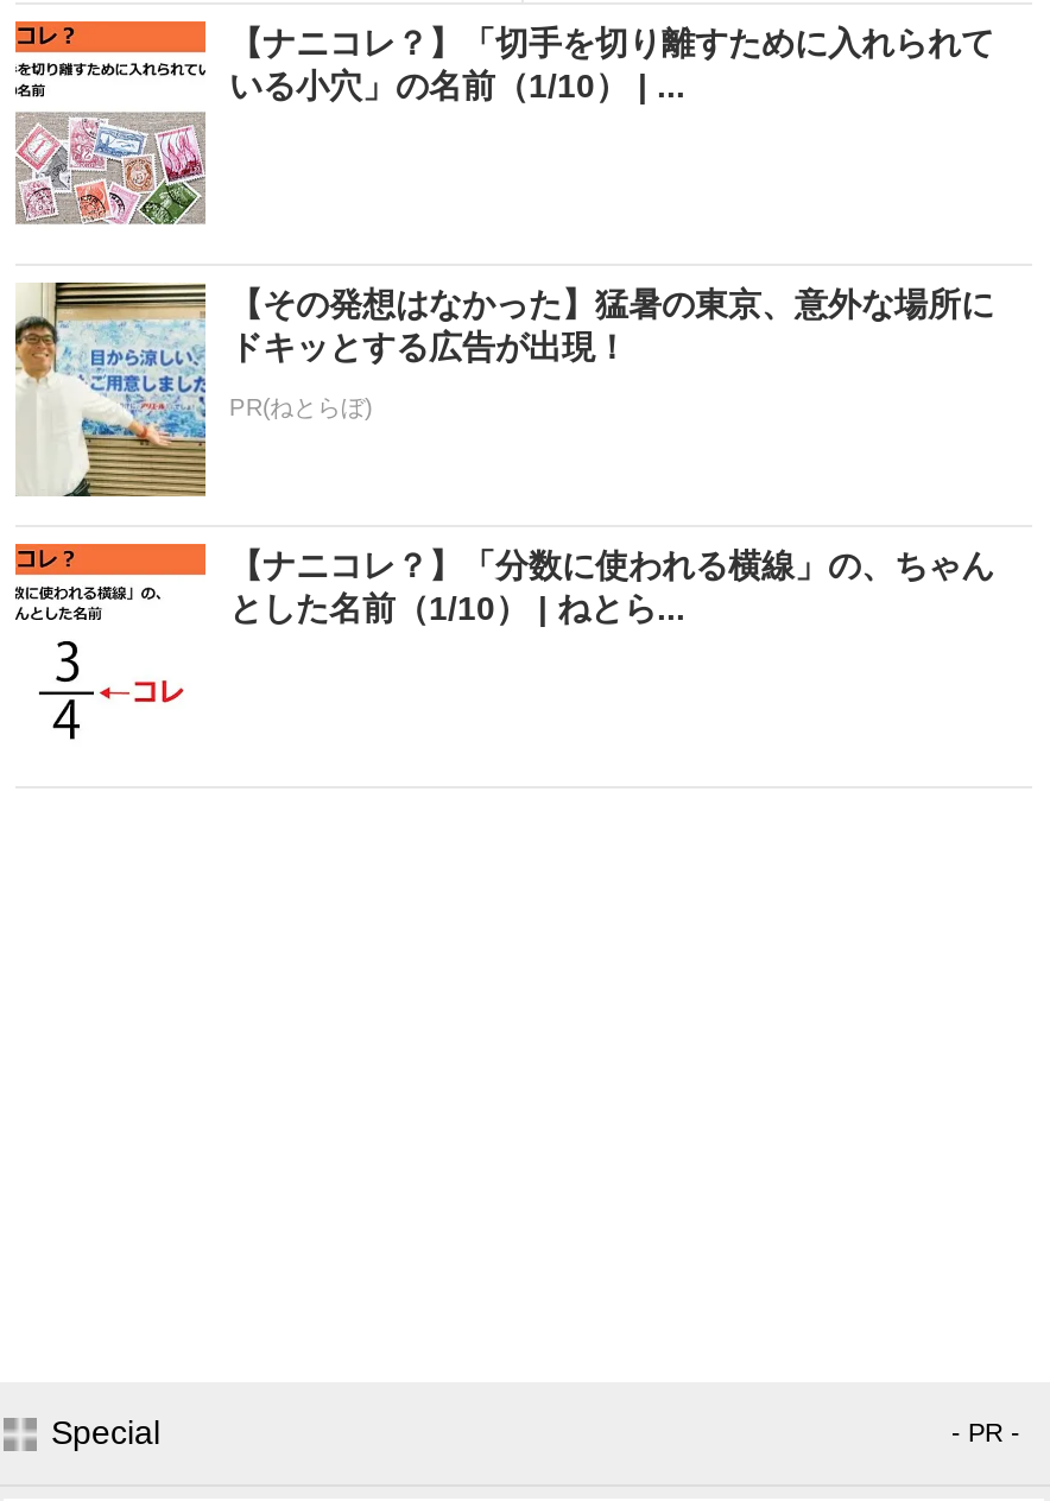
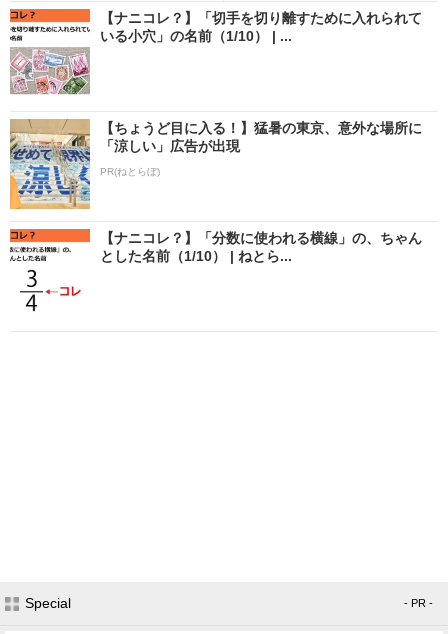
- [image]
- 【その発想はなかった】猛暑の東京、意外な場所に
- ドキッとする広告が出現！
+ [image]
+ 【ちょうど目に入る！】猛暑の東京、意外な場所に
+ 「涼しい」広告が出現
